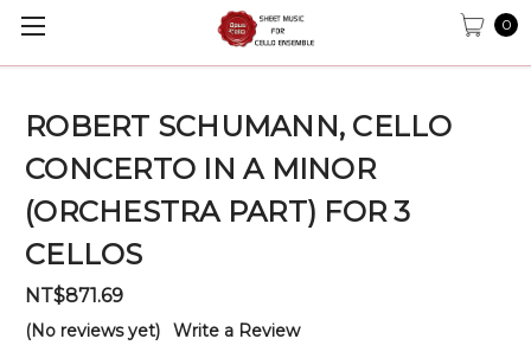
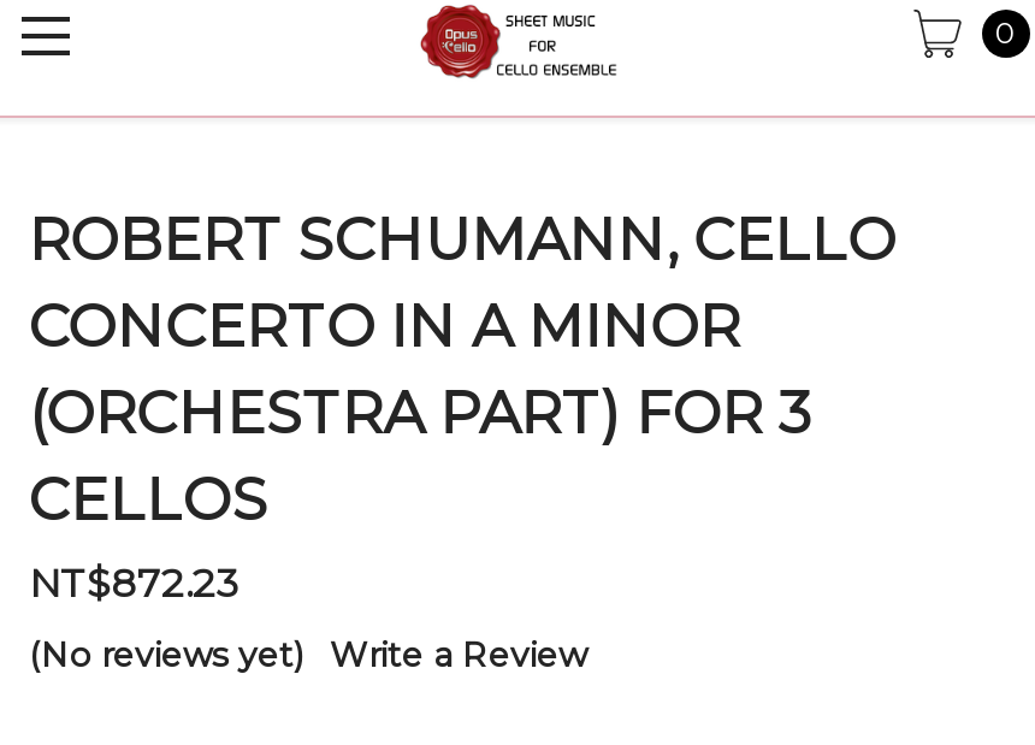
- NT$871.69
+ NT$872.23
